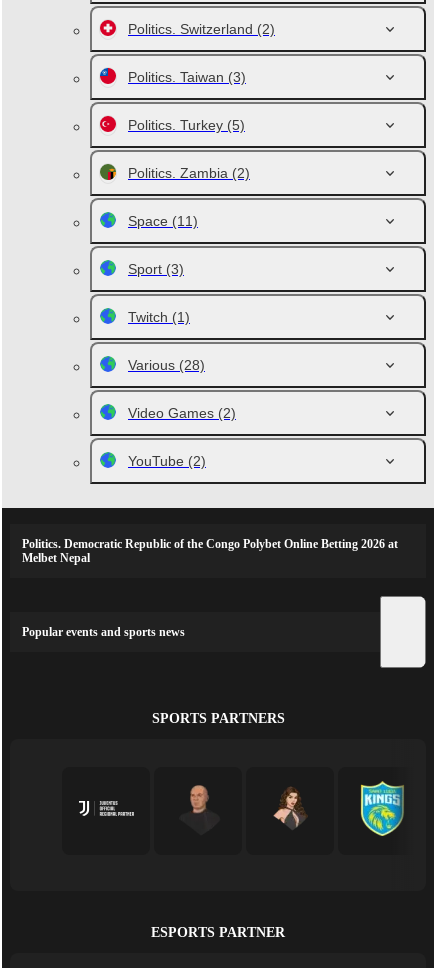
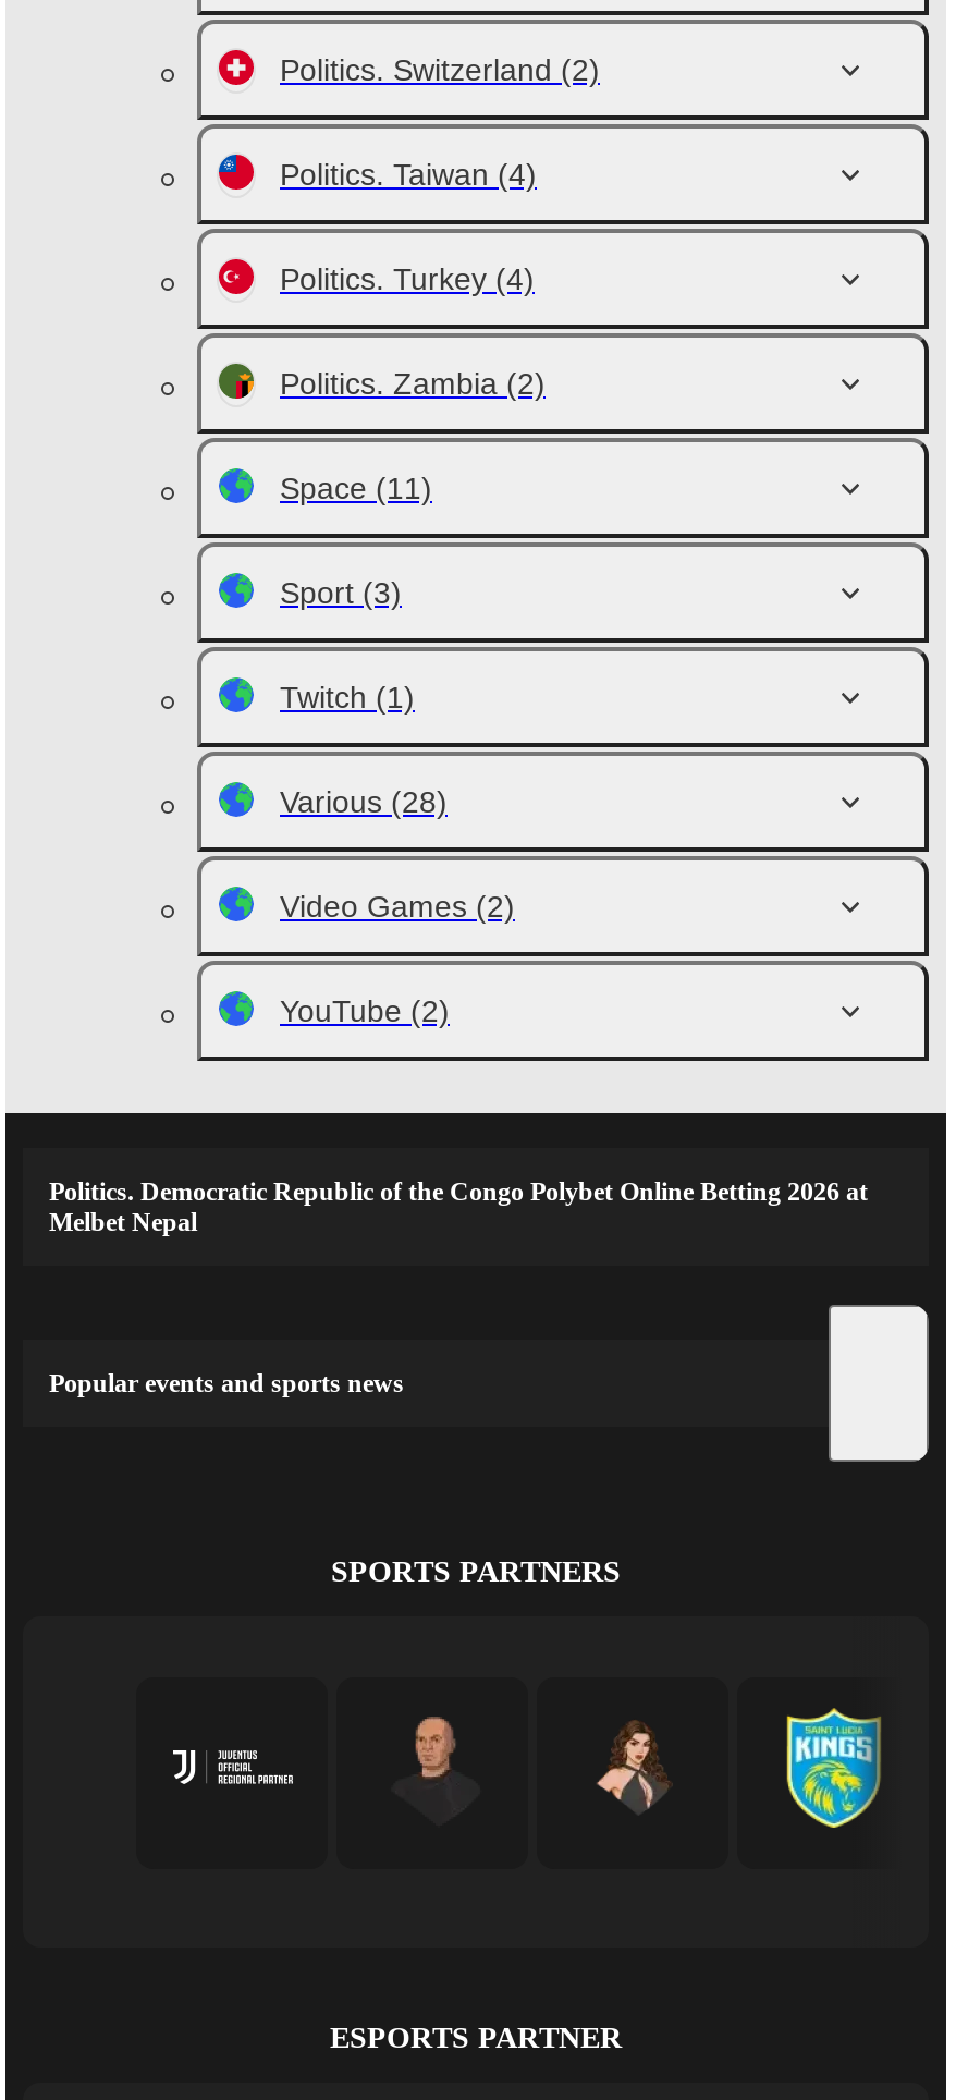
- Politics. Taiwan (3)
+ Politics. Taiwan (4)

- Politics. Turkey (5)
+ Politics. Turkey (4)
